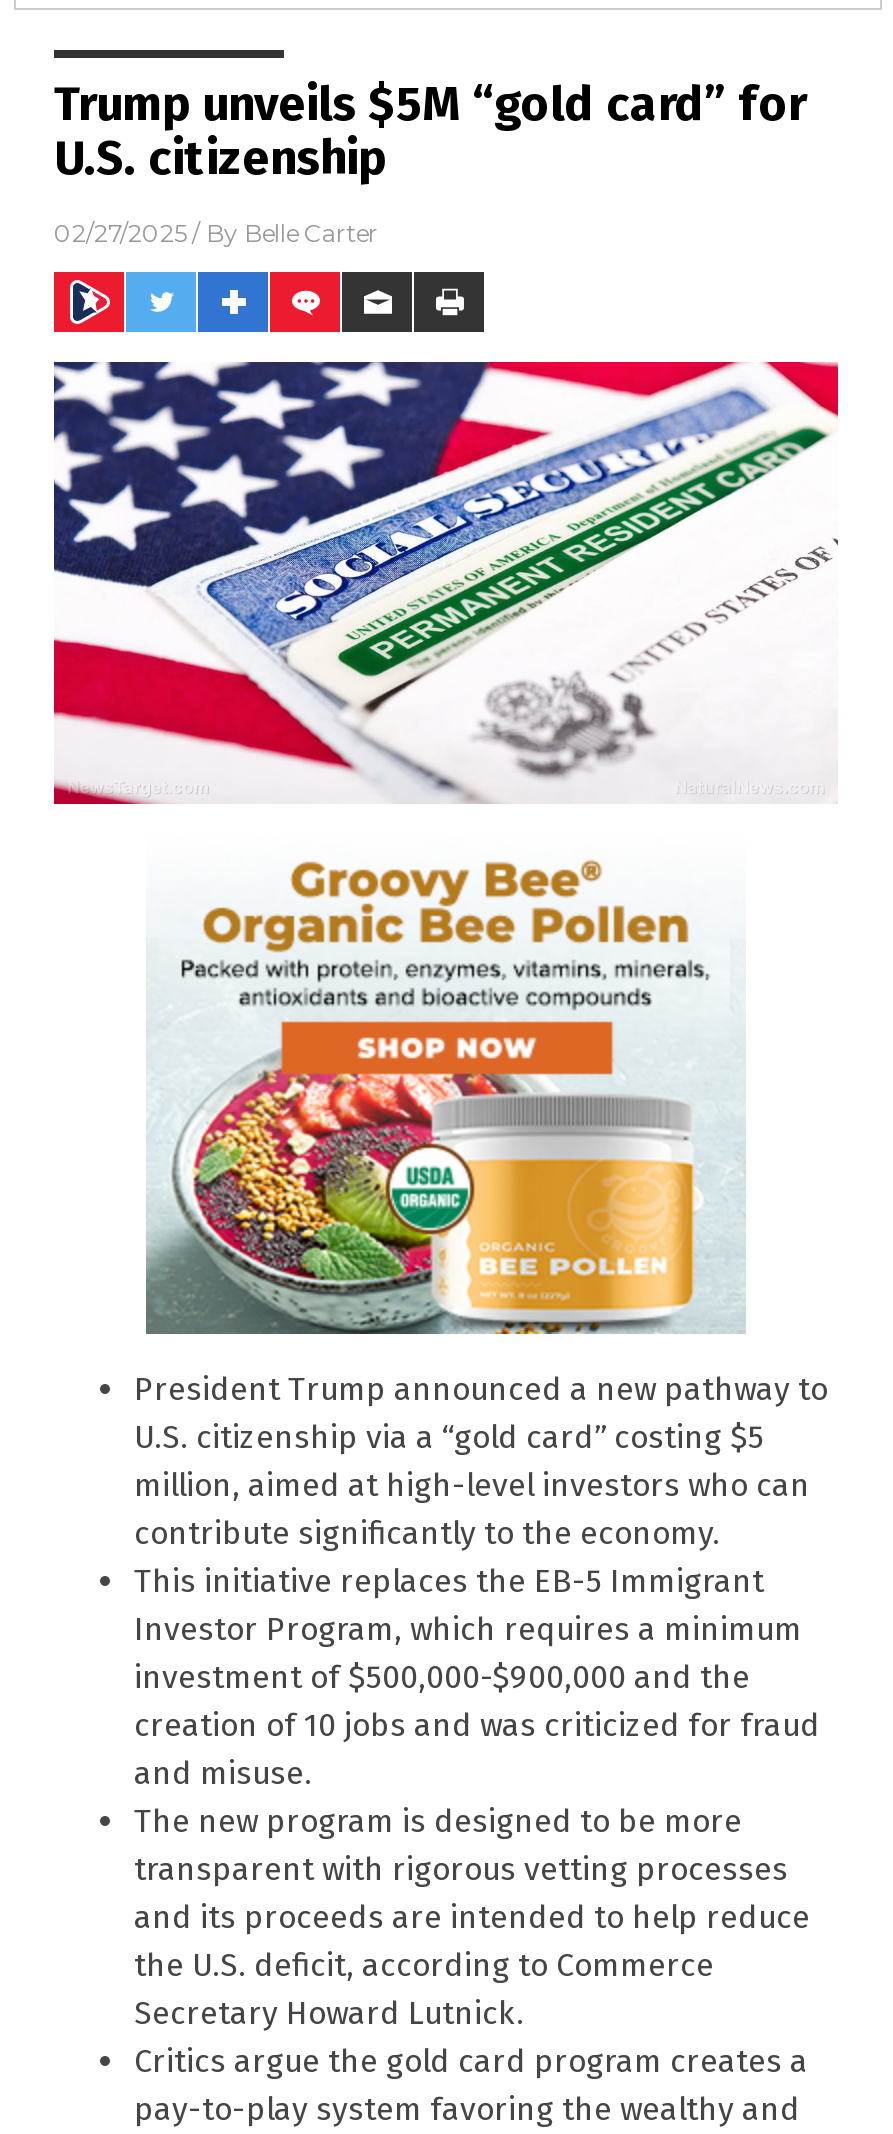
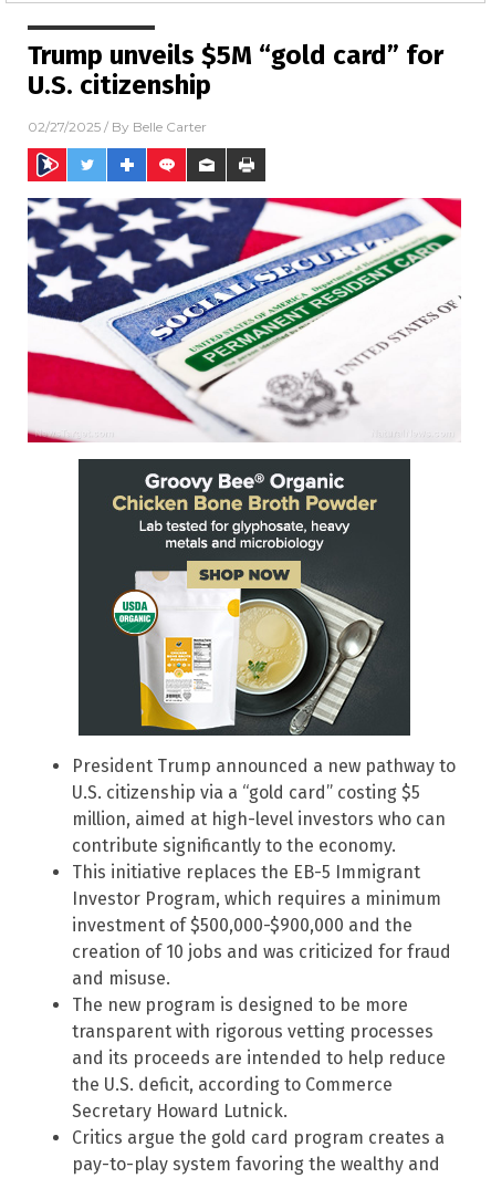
- [image]
+ [image]
